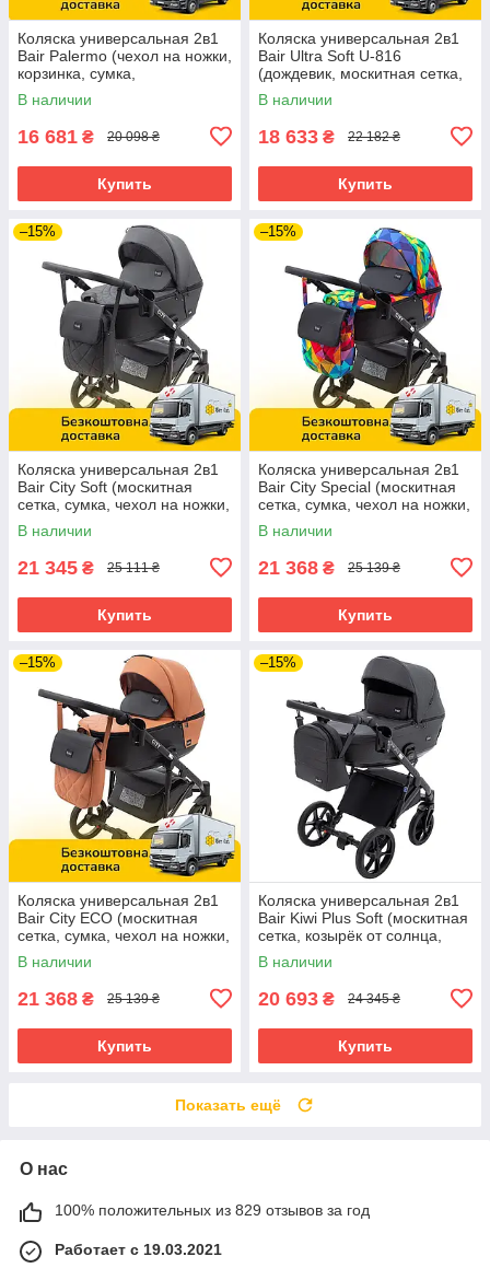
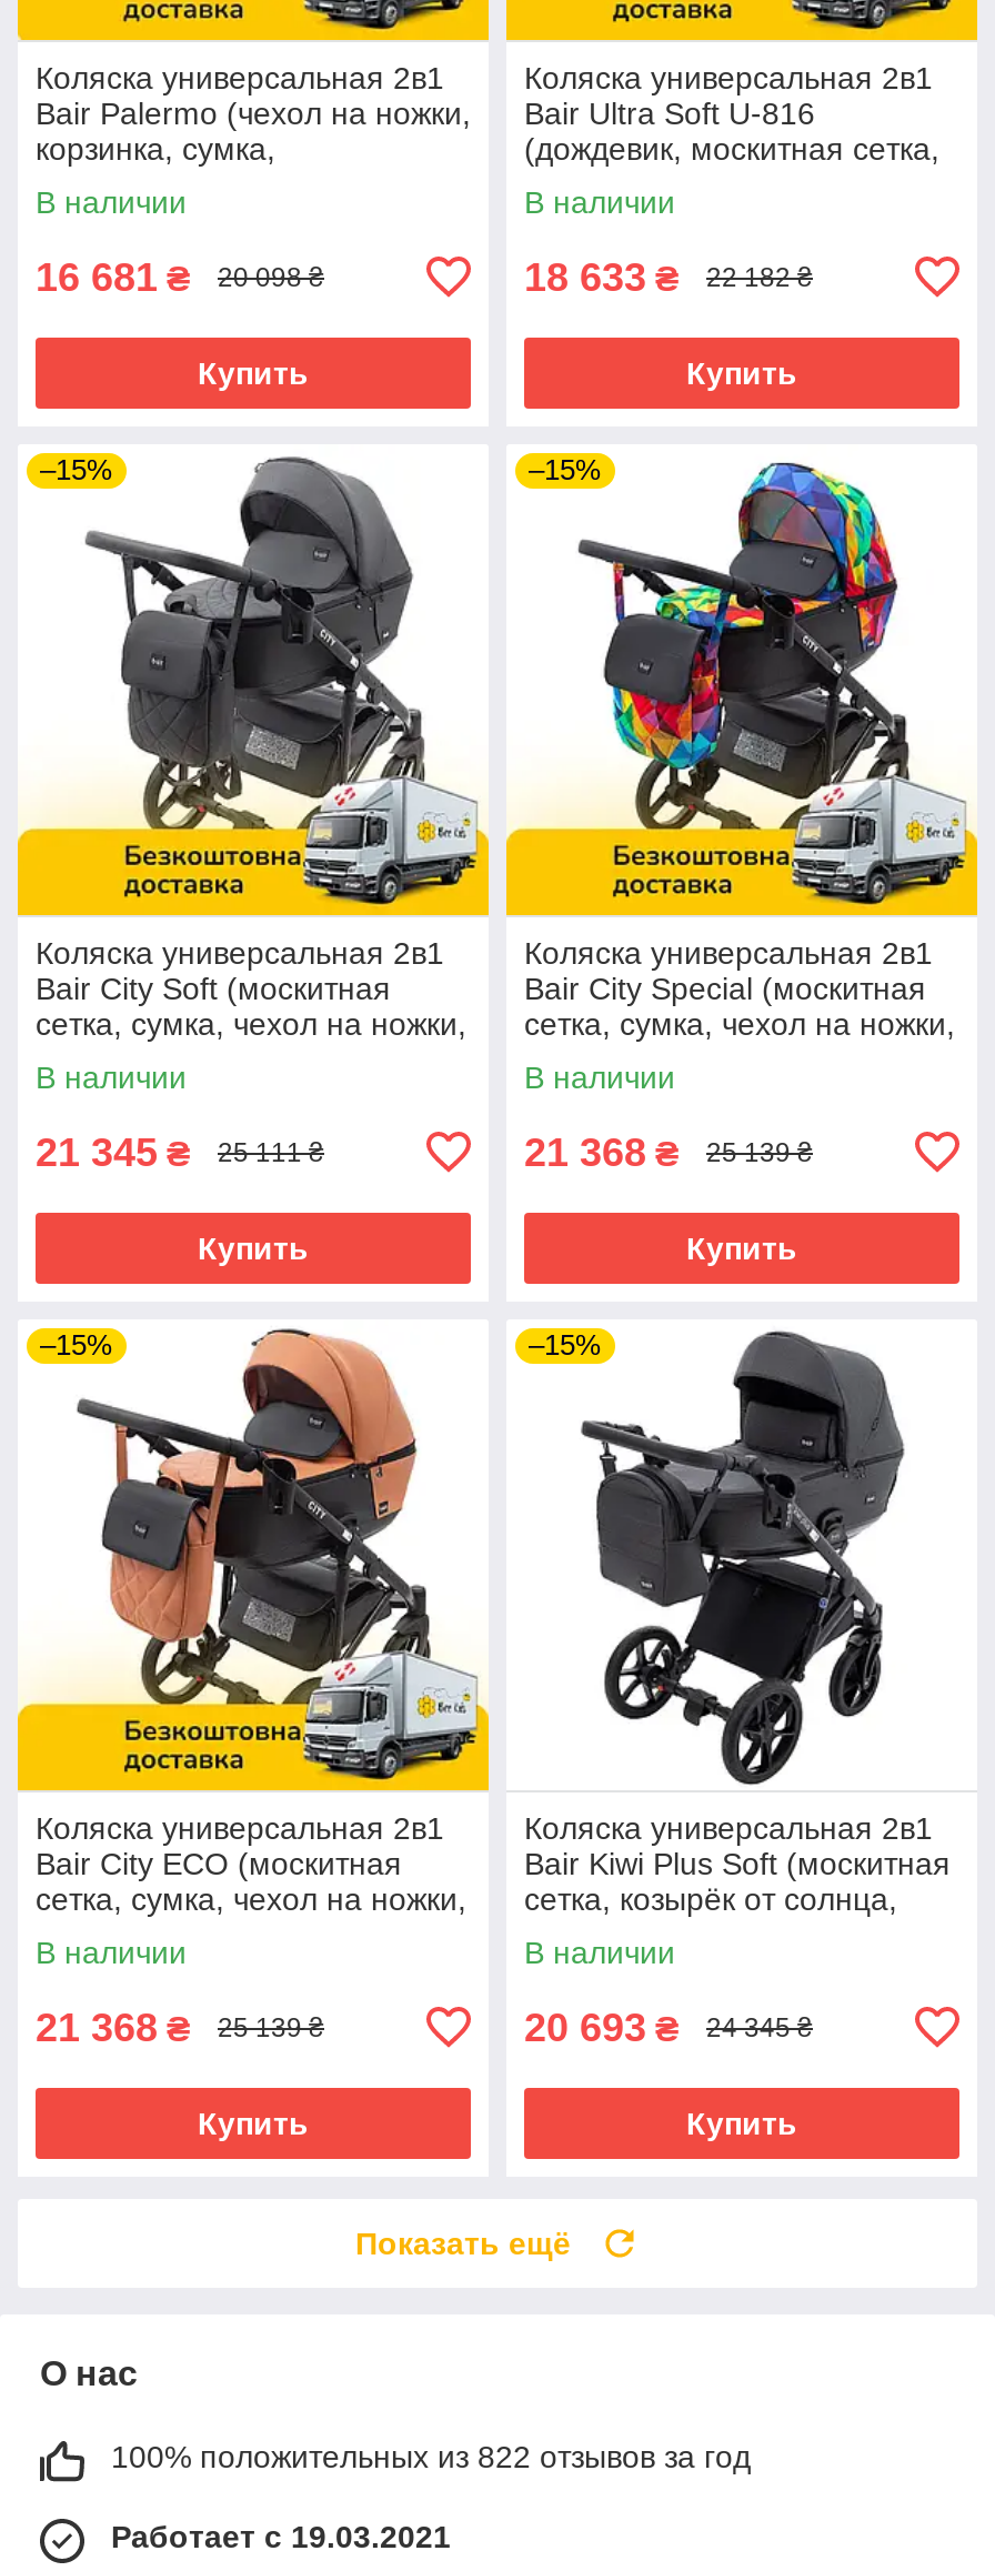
- 100% положительных из 829 отзывов за год
+ 100% положительных из 822 отзывов за год
